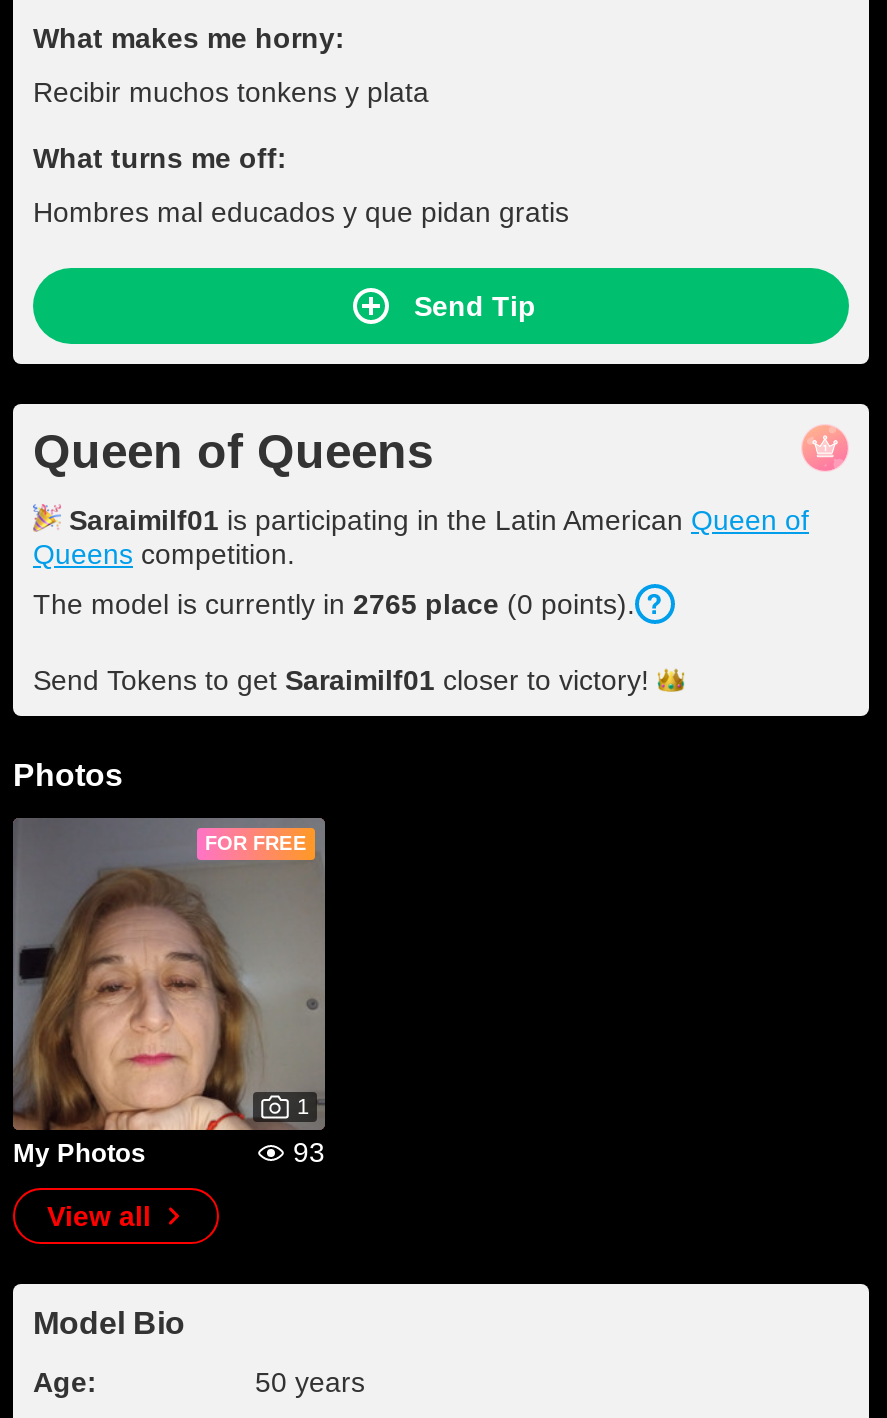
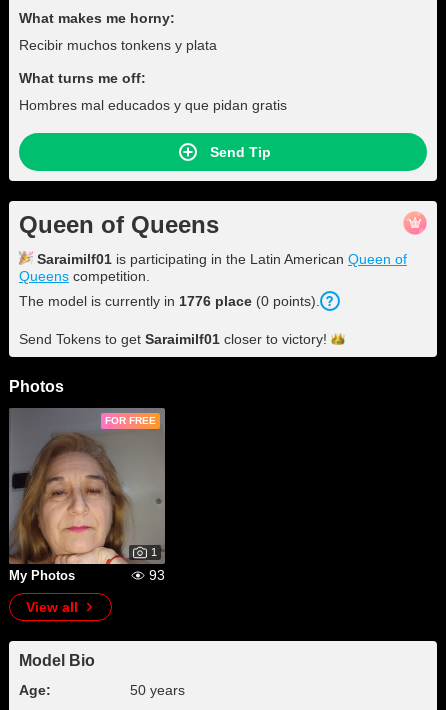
- The model is currently in 2765 place (0 points).
+ The model is currently in 1776 place (0 points).
